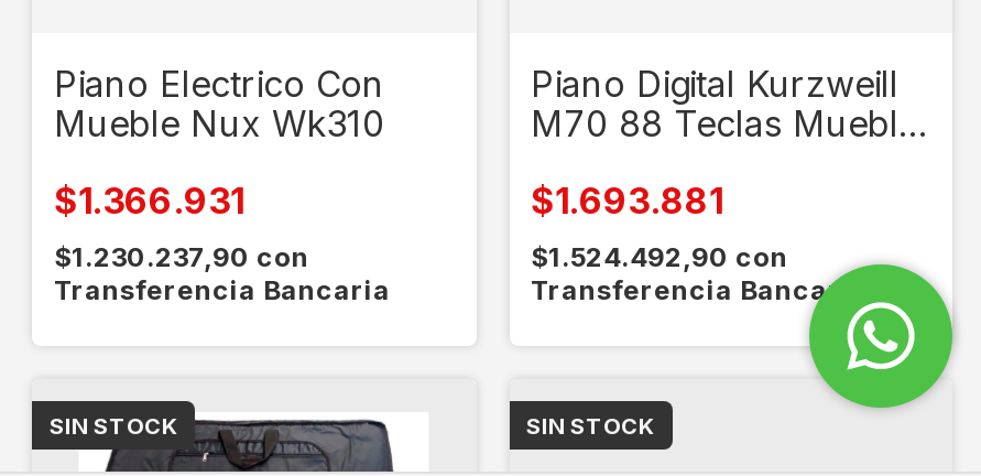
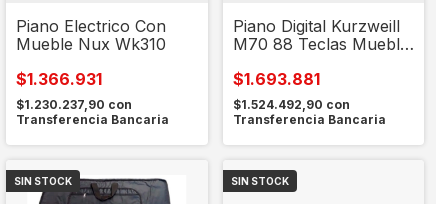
- [image]
